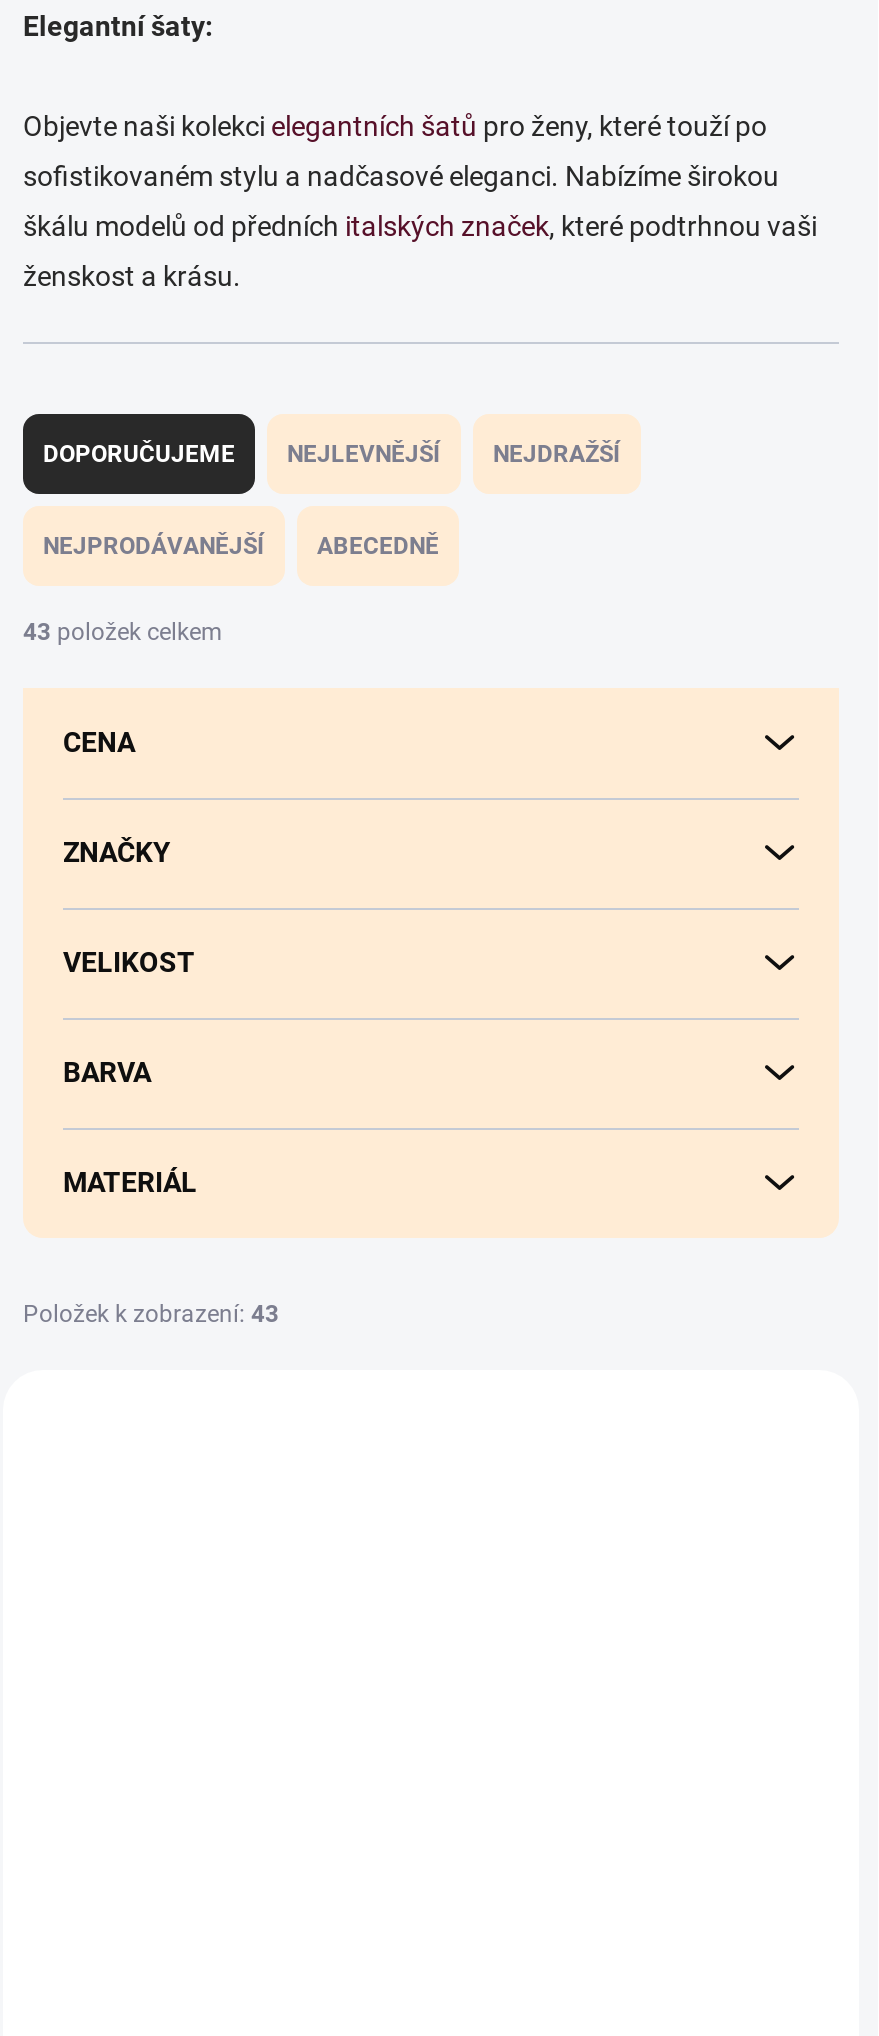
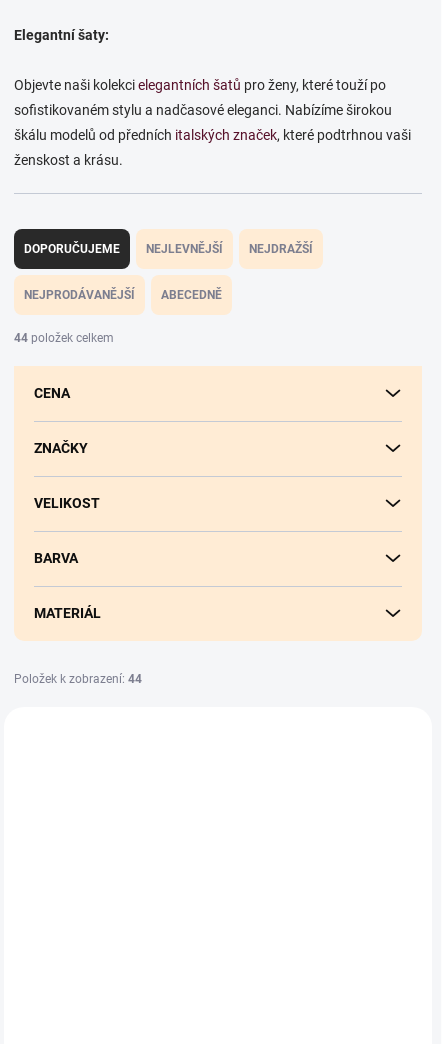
- 43 položek celkem
+ 44 položek celkem

- Položek k zobrazení: 43
+ Položek k zobrazení: 44
